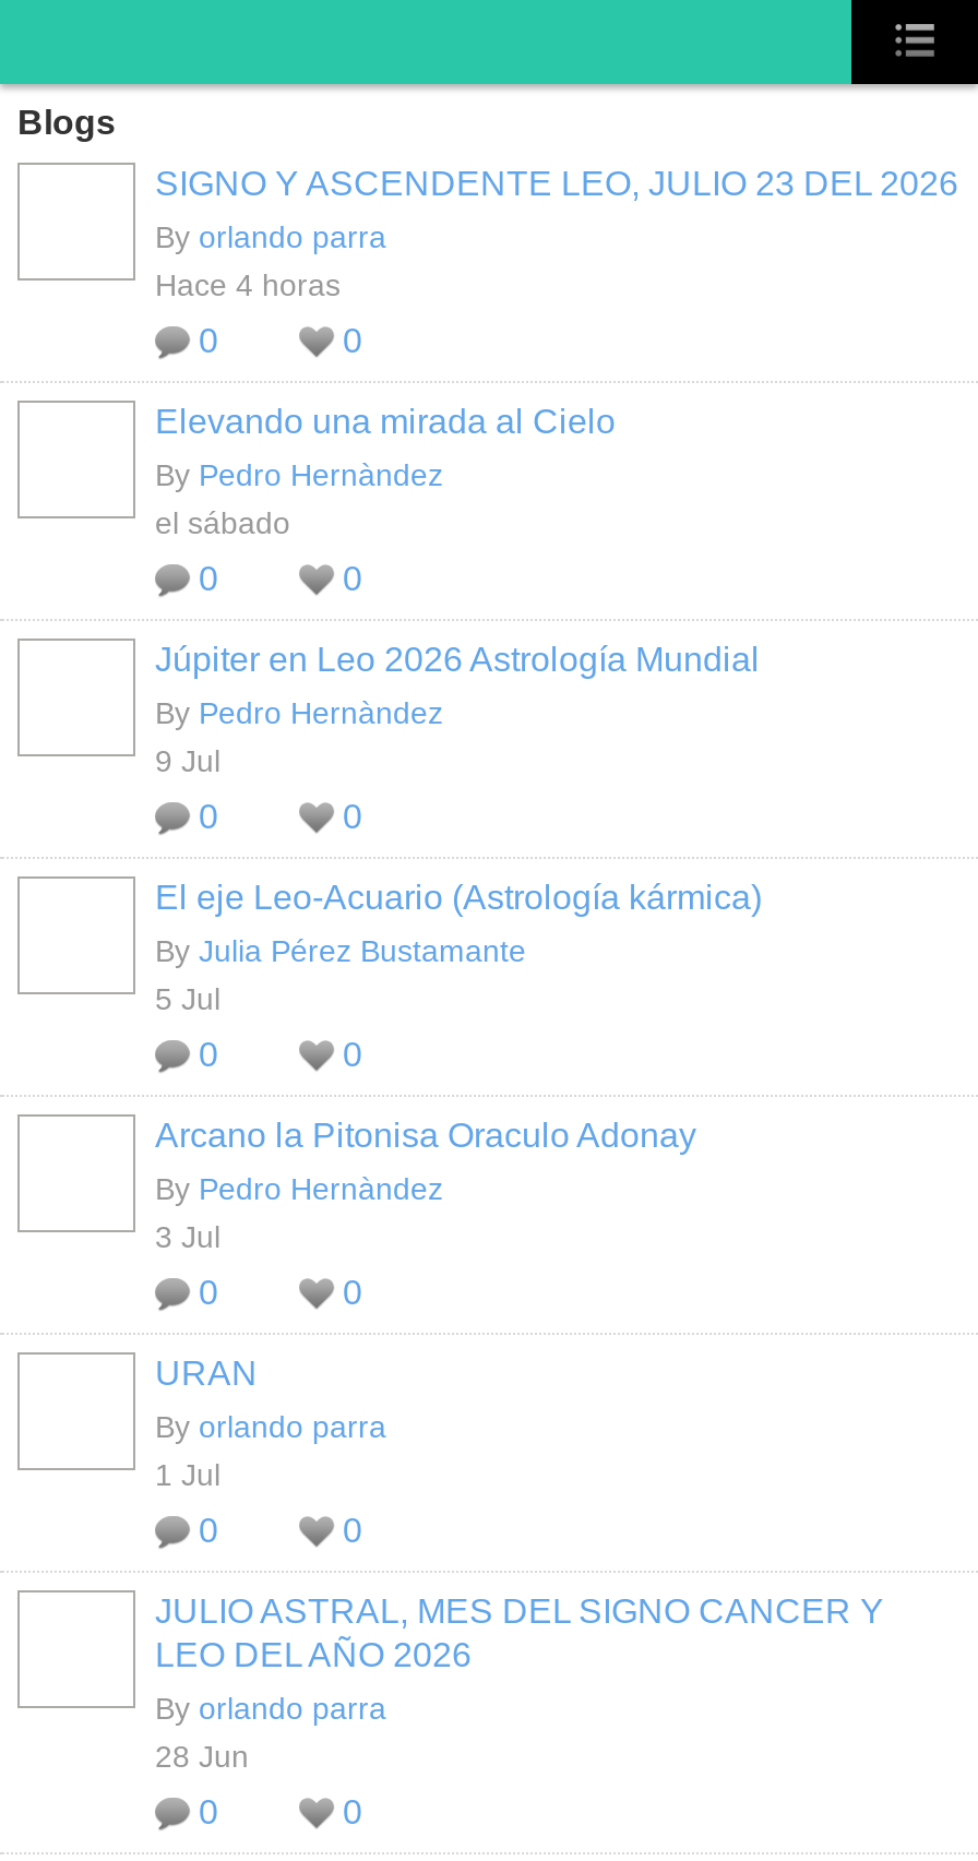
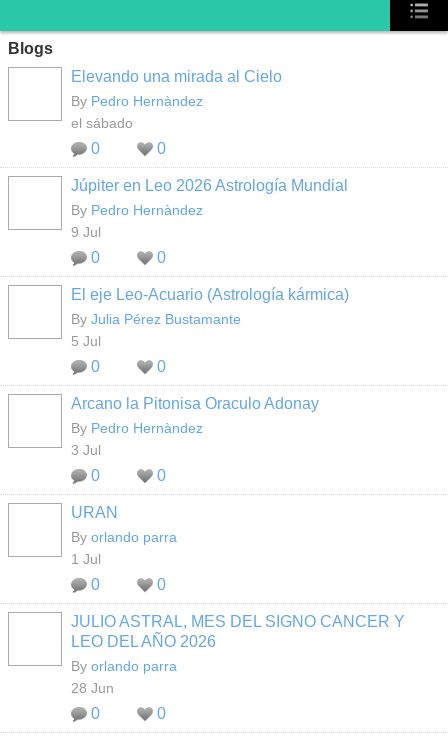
- SIGNO Y ASCENDENTE LEO, JULIO 23 DEL 2026
- By orlando parra
- Hace 4 horas
- 0
- 0
